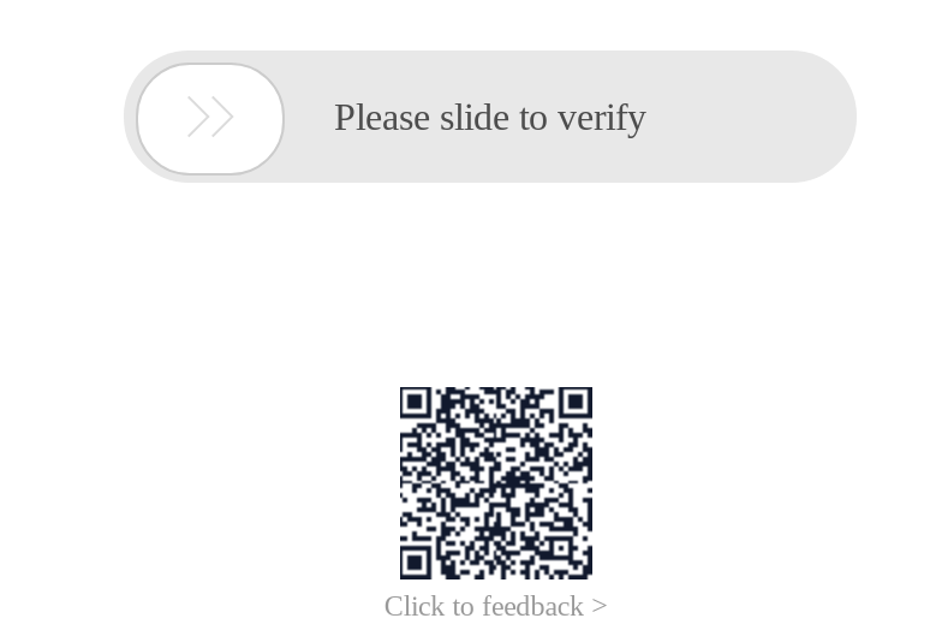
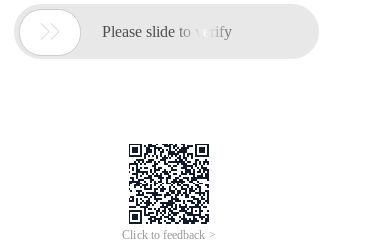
- [image]
+ [image]
